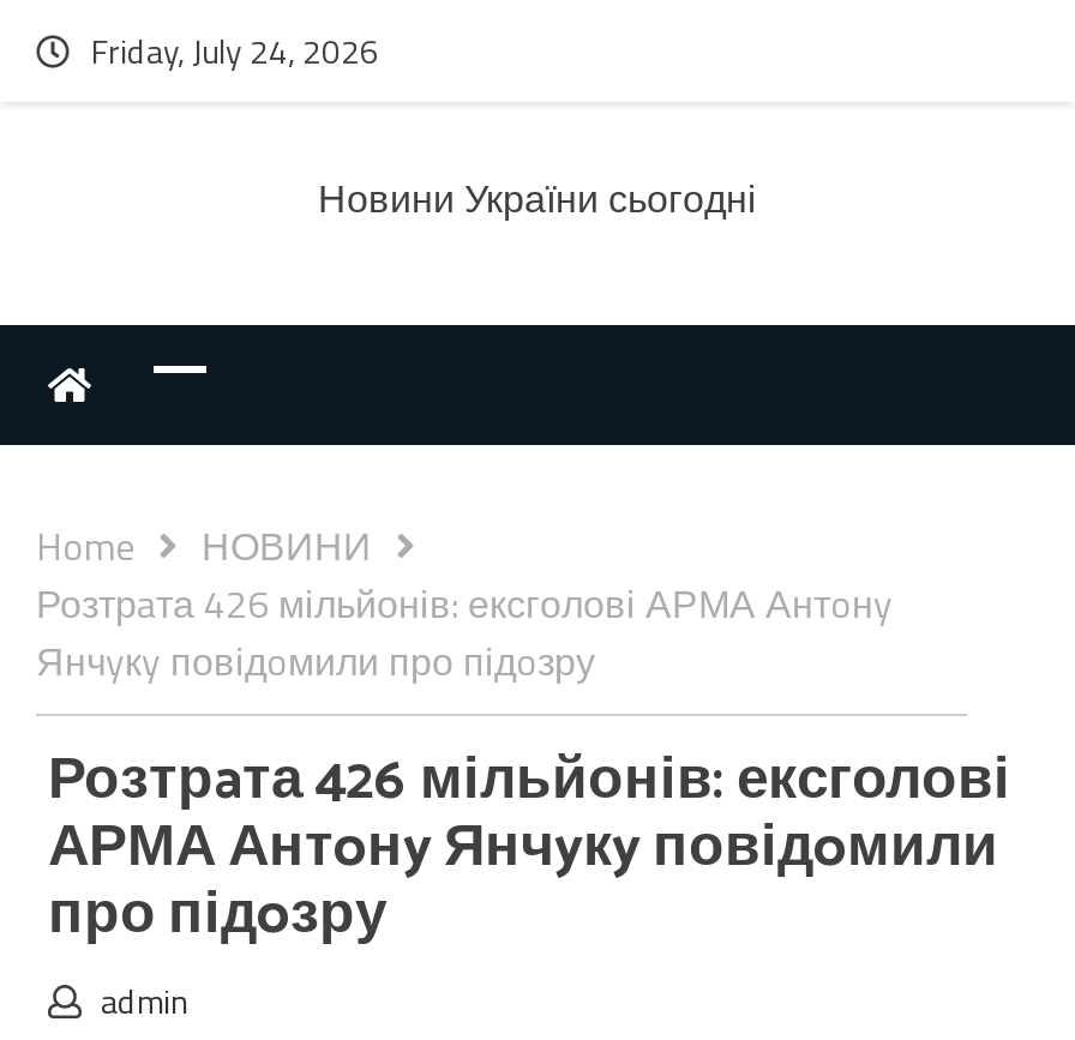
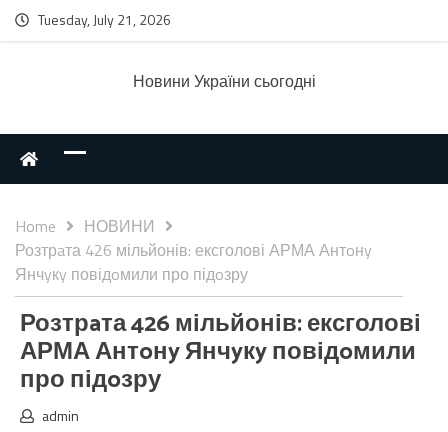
- Friday, July 24, 2026
+ Tuesday, July 21, 2026
